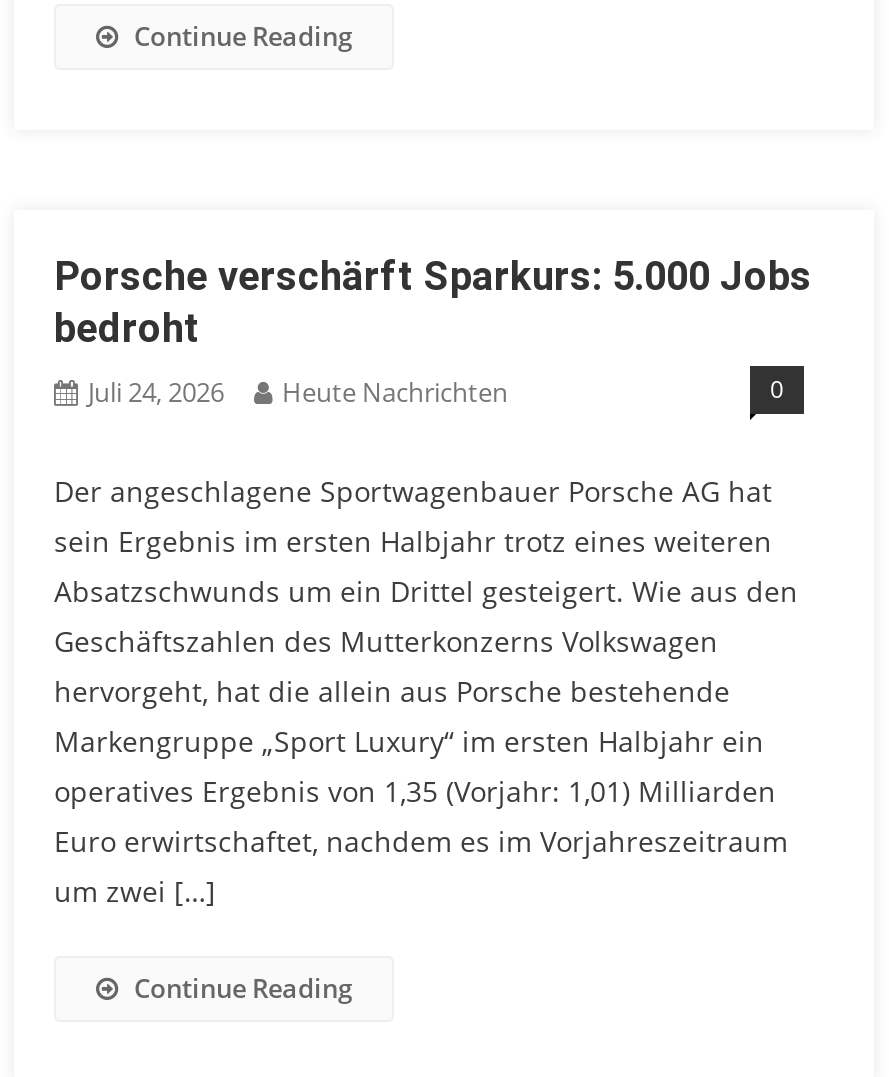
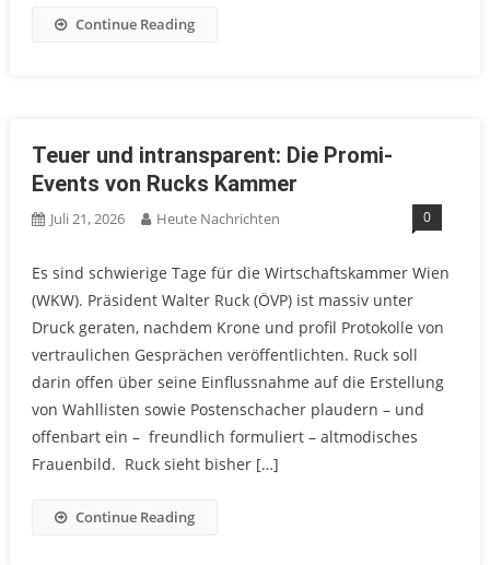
- Porsche verschärft Sparkurs: 5.000 Jobs
- bedroht
+ Teuer und intransparent: Die Promi-
+ Events von Rucks Kammer

- Juli 24, 2026 Heute Nachrichten
+ Juli 21, 2026 Heute Nachrichten

- Der angeschlagene Sportwagenbauer Porsche AG hat
- sein Ergebnis im ersten Halbjahr trotz eines weiteren
- Absatzschwunds um ein Drittel gesteigert. Wie aus den
- Geschäftszahlen des Mutterkonzerns Volkswagen
- hervorgeht, hat die allein aus Porsche bestehende
- Markengruppe „Sport Luxury“ im ersten Halbjahr ein
- operatives Ergebnis von 1,35 (Vorjahr: 1,01) Milliarden
- Euro erwirtschaftet, nachdem es im Vorjahreszeitraum
- um zwei […]
+ Es sind schwierige Tage für die Wirtschaftskammer Wien
+ (WKW). Präsident Walter Ruck (ÖVP) ist massiv unter
+ Druck geraten, nachdem Krone und profil Protokolle von
+ vertraulichen Gesprächen veröffentlichten. Ruck soll
+ darin offen über seine Einflussnahme auf die Erstellung
+ von Wahllisten sowie Postenschacher plaudern – und
+ offenbart ein – freundlich formuliert – altmodisches
+ Frauenbild. Ruck sieht bisher […]
